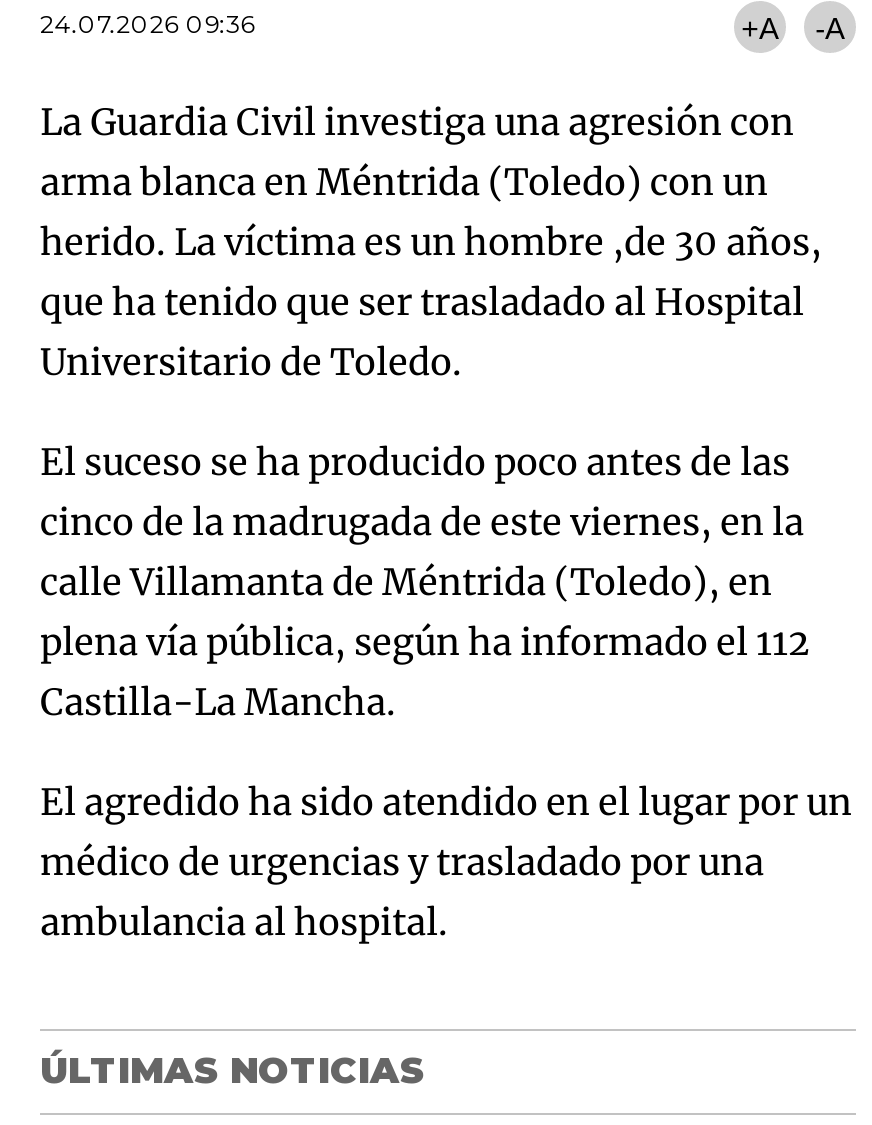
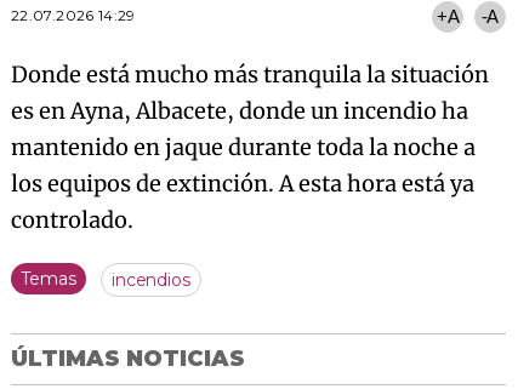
- 24.07.2026 09:36
+ 22.07.2026 14:29

- La Guardia Civil investiga una agresión con
- arma blanca en Méntrida (Toledo) con un
- herido. La víctima es un hombre ,de 30 años,
- que ha tenido que ser trasladado al Hospital
- Universitario de Toledo.
- El suceso se ha producido poco antes de las
- cinco de la madrugada de este viernes, en la
- calle Villamanta de Méntrida (Toledo), en
- plena vía pública, según ha informado el 112
- Castilla-La Mancha.
- El agredido ha sido atendido en el lugar por un
- médico de urgencias y trasladado por una
- ambulancia al hospital.
+ Donde está mucho más tranquila la situación
+ es en Ayna, Albacete, donde un incendio ha
+ mantenido en jaque durante toda la noche a
+ los equipos de extinción. A esta hora está ya
+ controlado.
+ Temas
+ incendios
